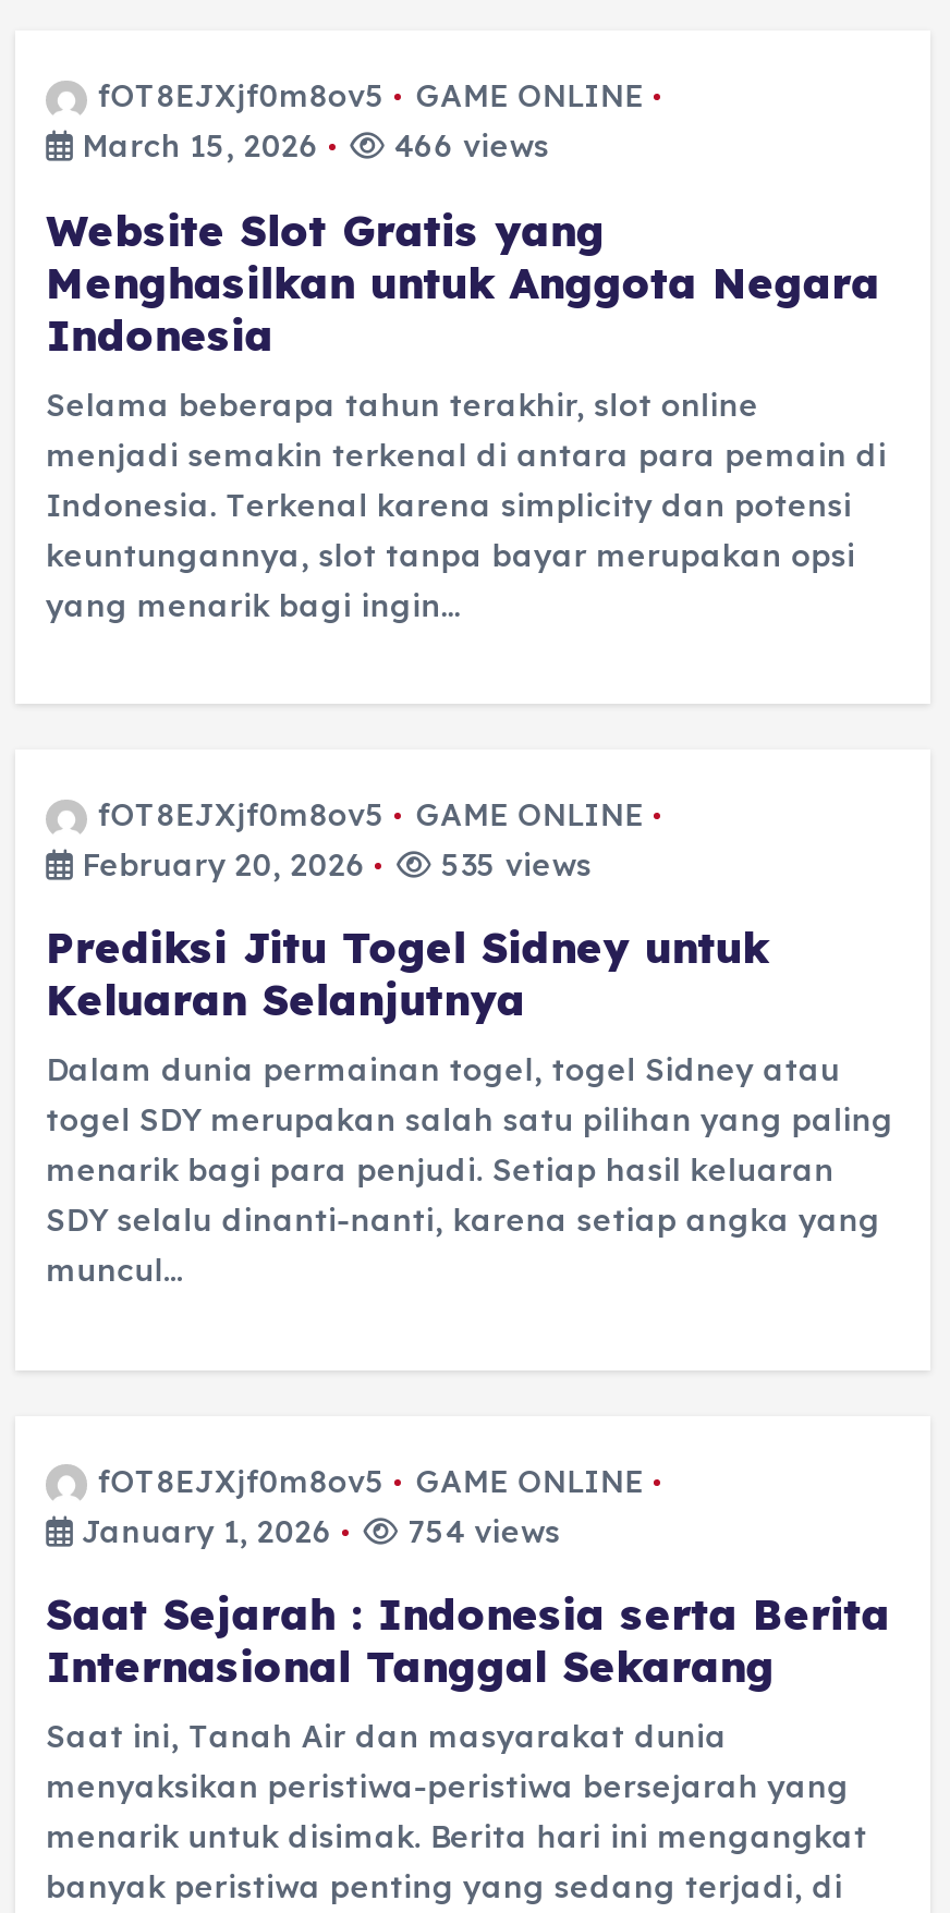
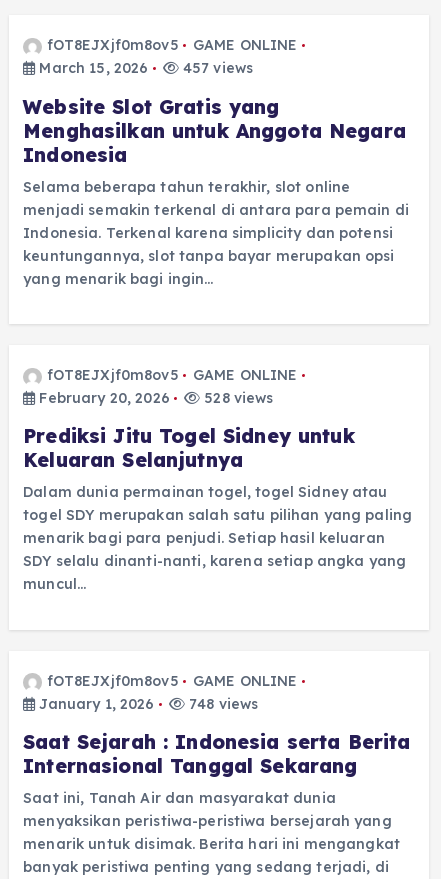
- March 15, 2026 466 views
+ March 15, 2026 457 views

- February 20, 2026 535 views
+ February 20, 2026 528 views

- January 1, 2026 754 views
+ January 1, 2026 748 views
